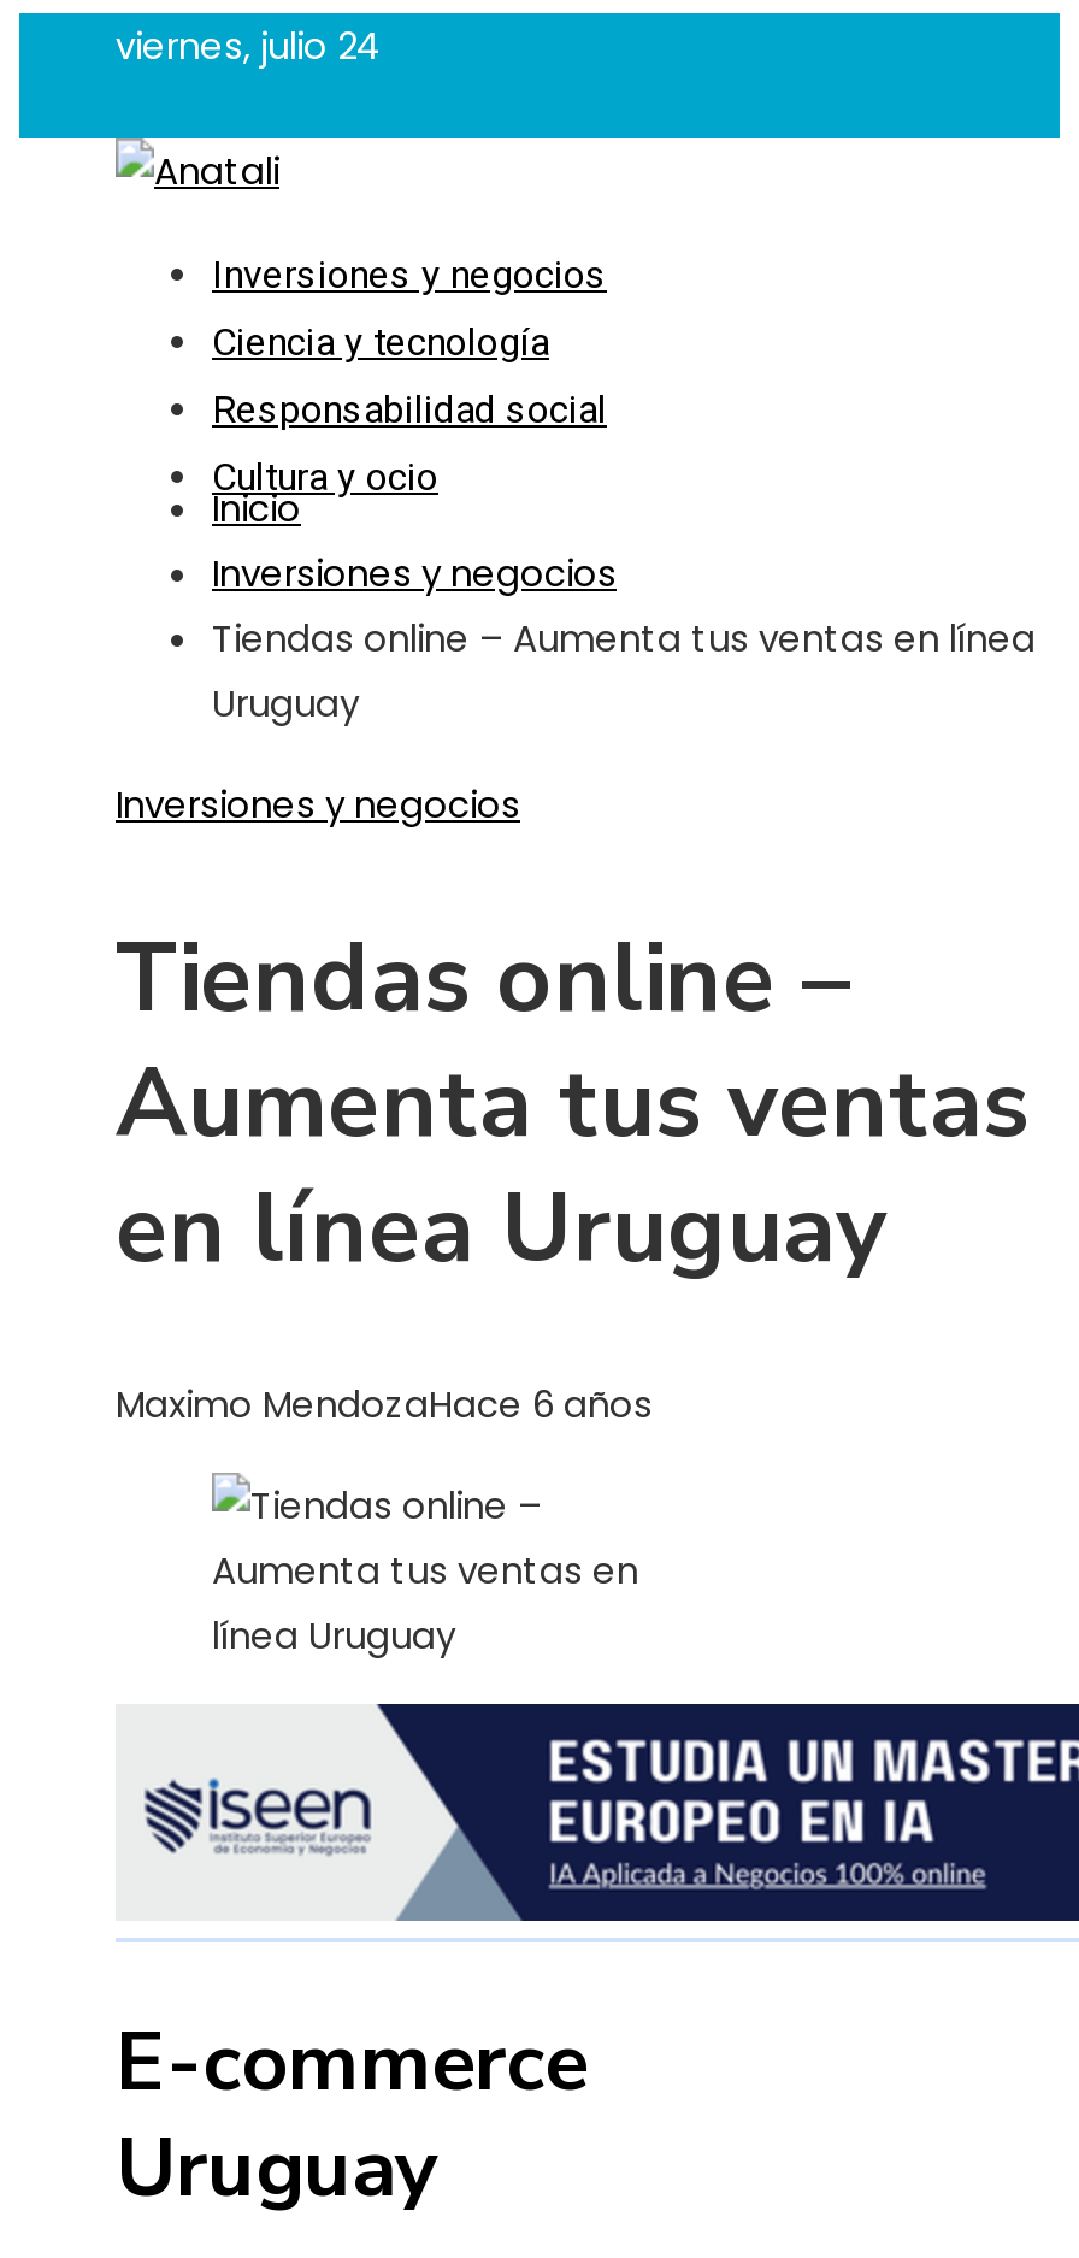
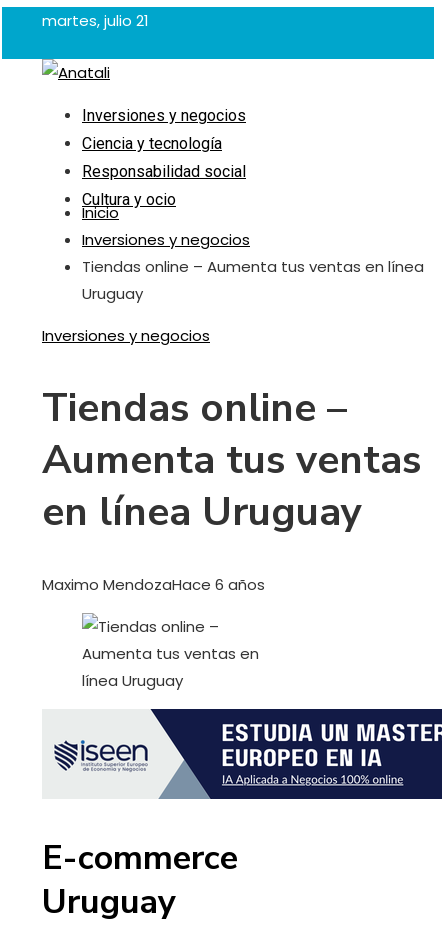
- viernes, julio 24
+ martes, julio 21
